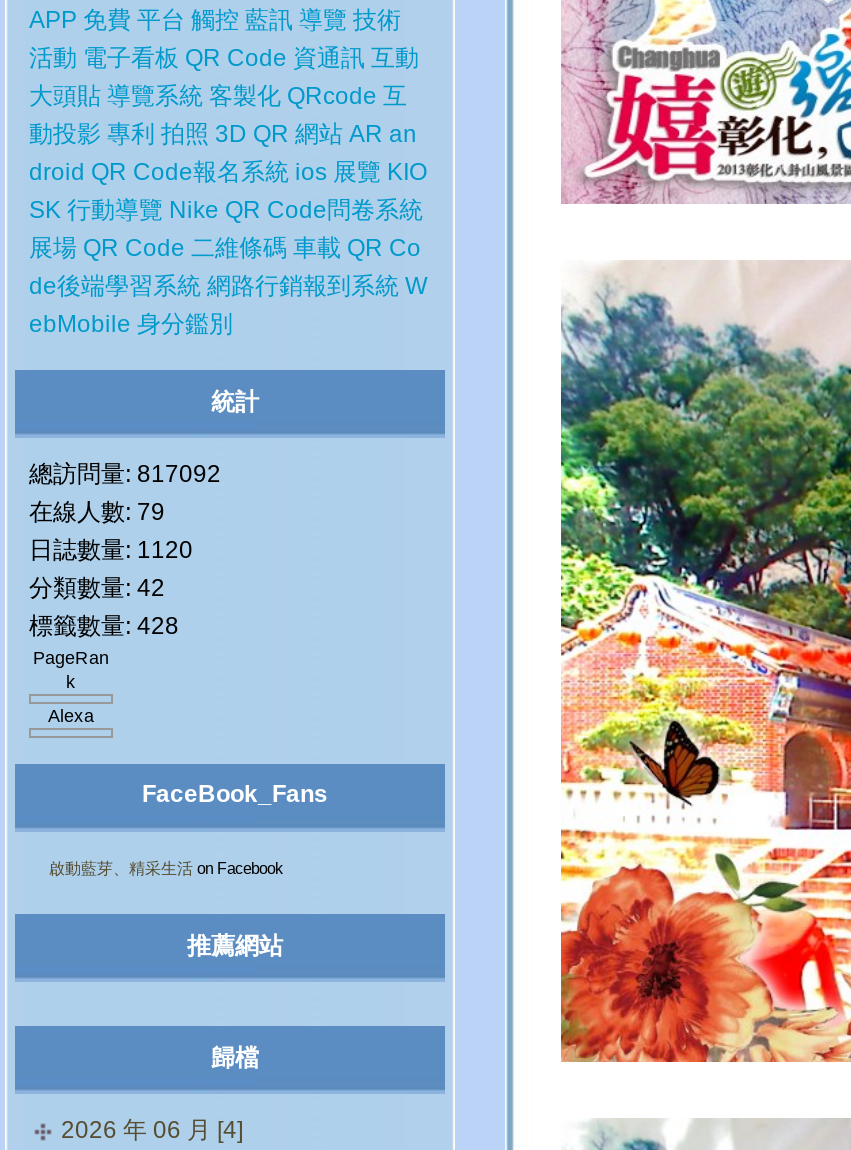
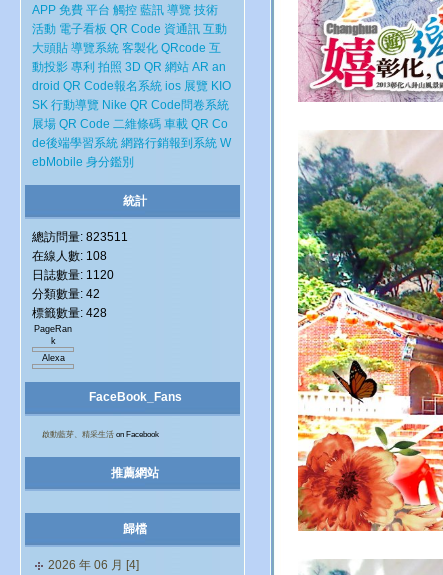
- 總訪問量: 817092
+ 總訪問量: 823511

- 在線人數: 79
+ 在線人數: 108
